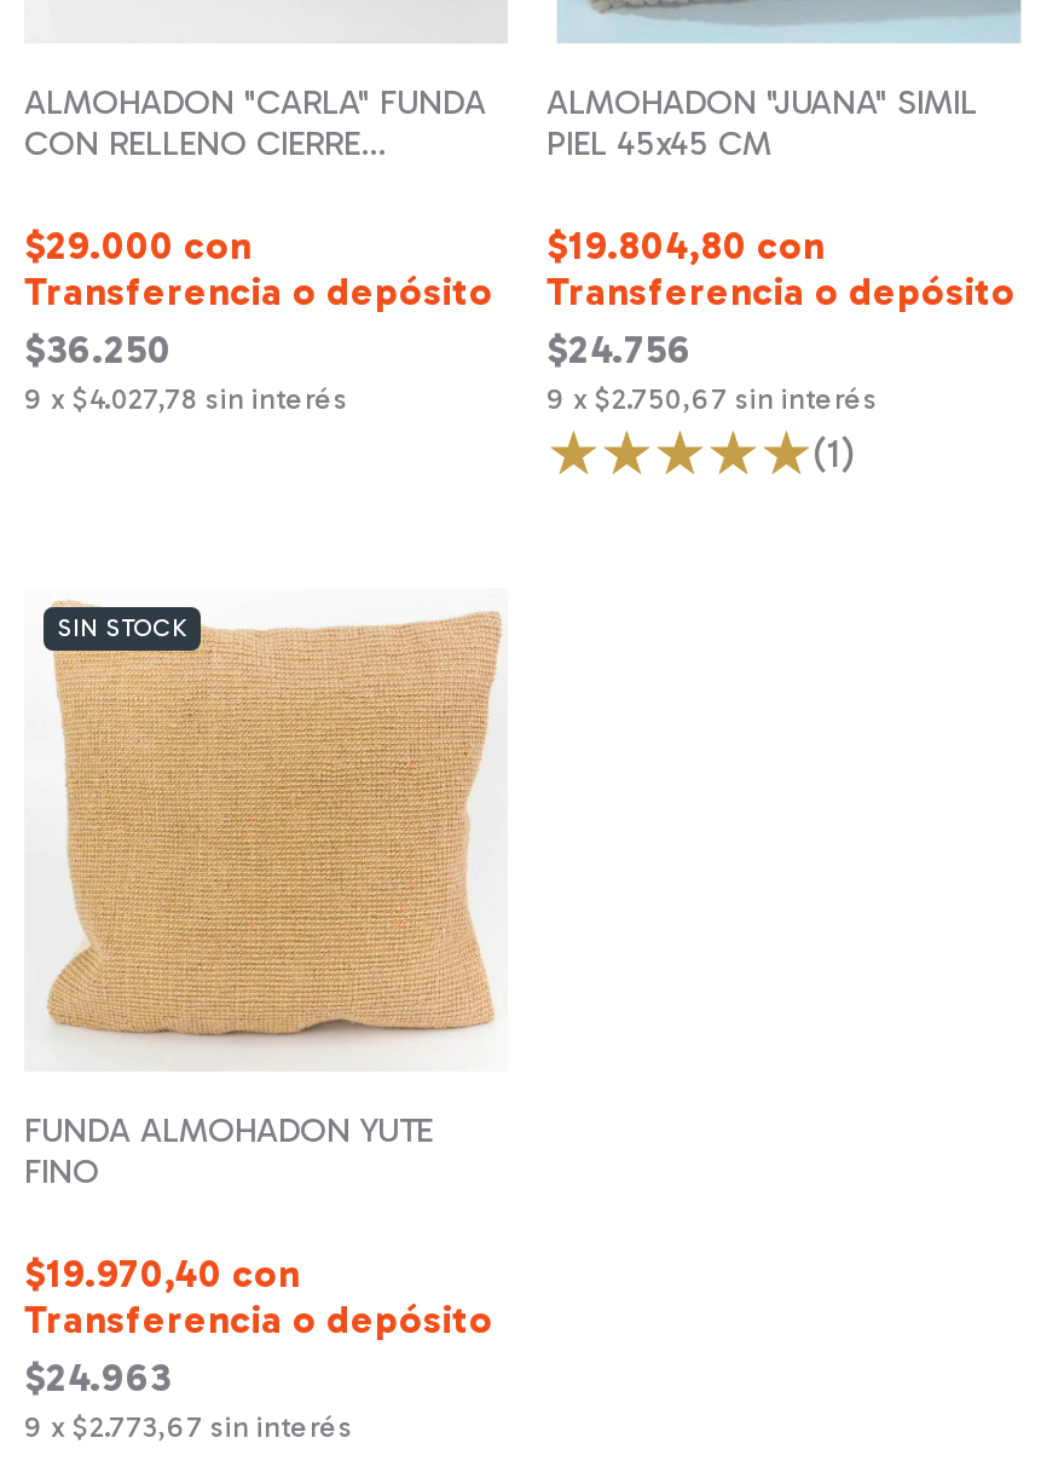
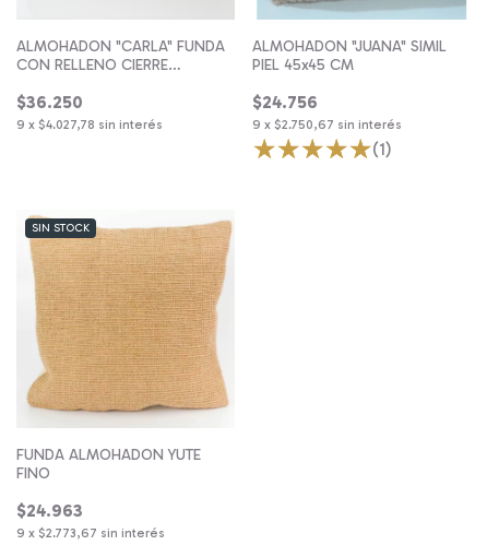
- $29.000 con
- Transferencia o depósito

- $19.804,80 con
- Transferencia o depósito

- $19.970,40 con
- Transferencia o depósito
